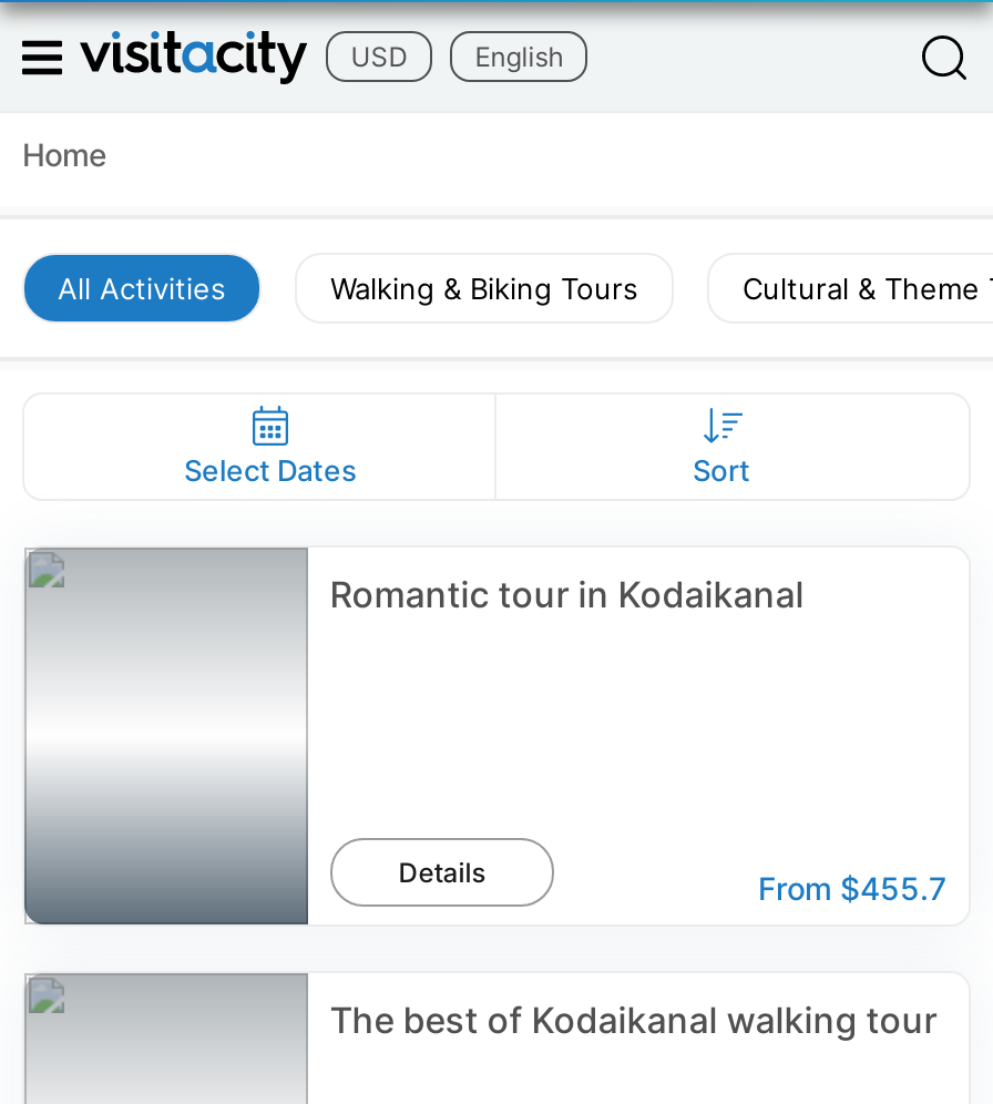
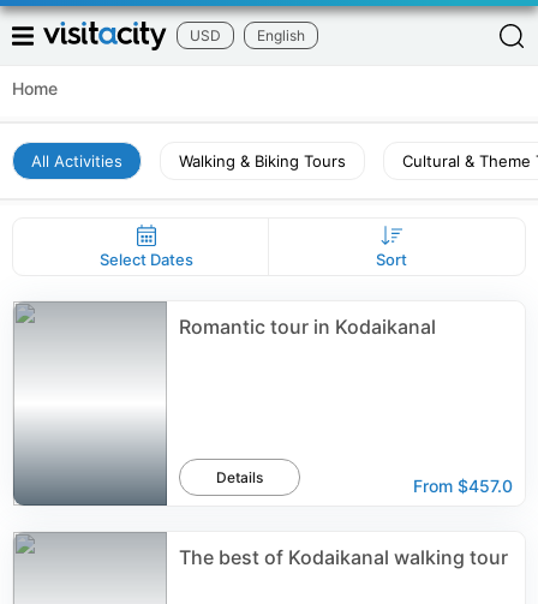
- From $455.7
+ From $457.0
